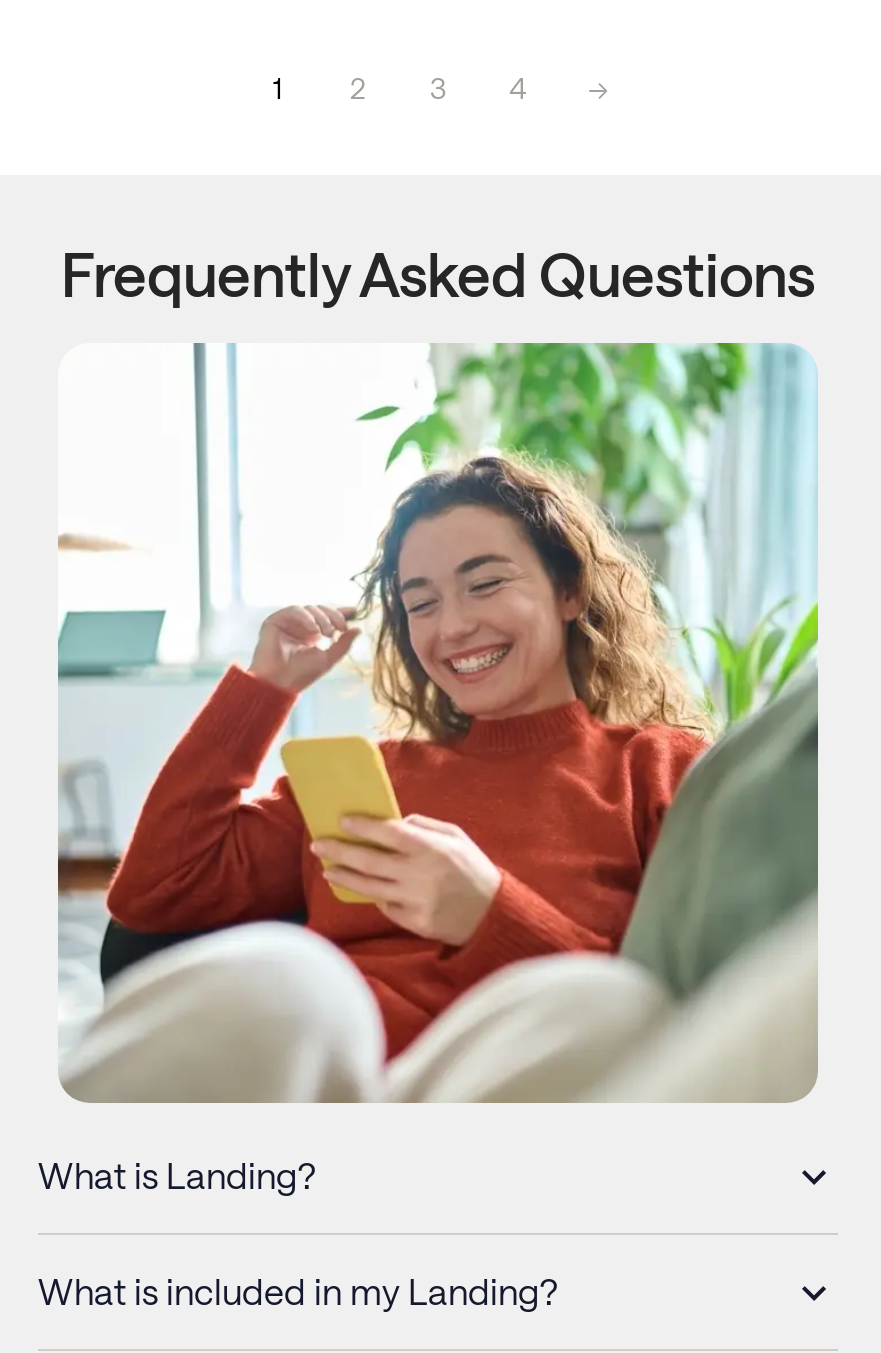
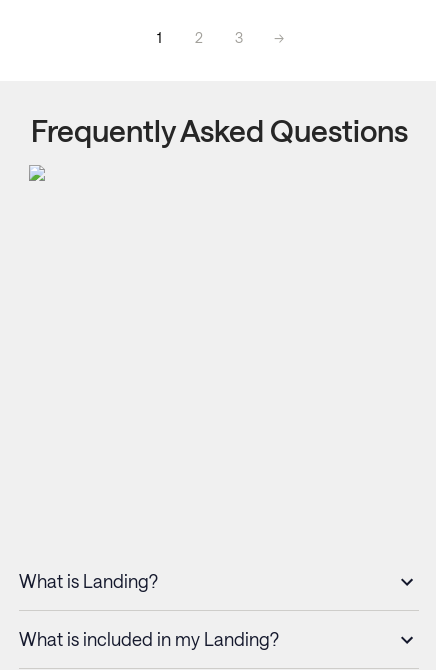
- 4

- [image]
